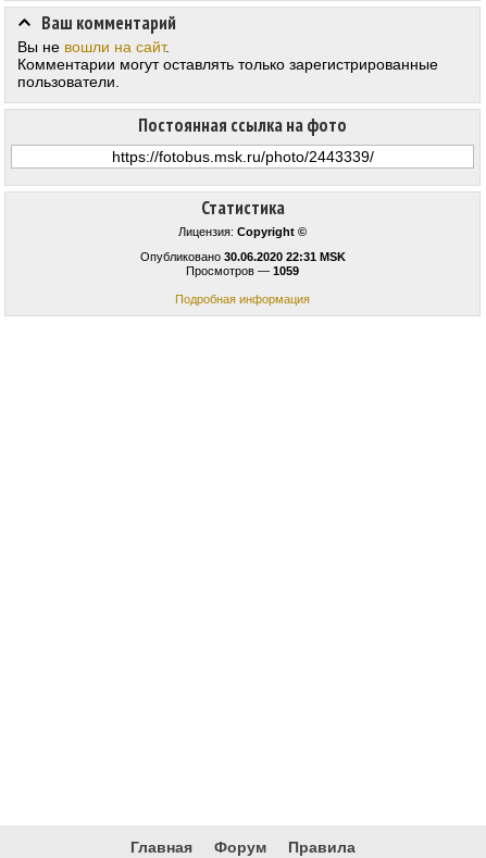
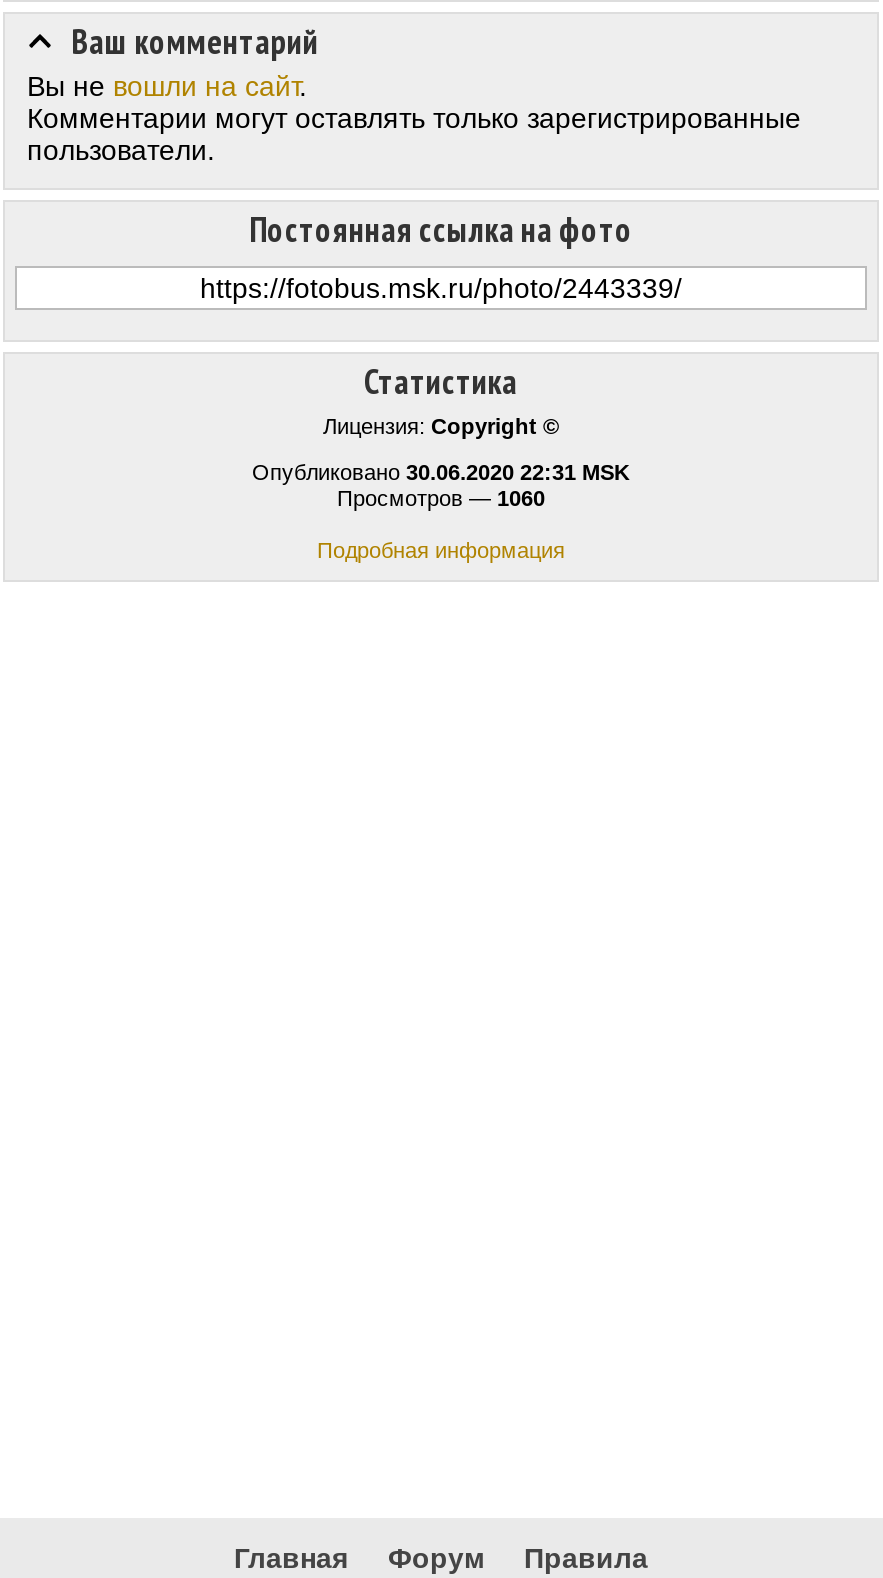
- Просмотров — 1059
+ Просмотров — 1060
